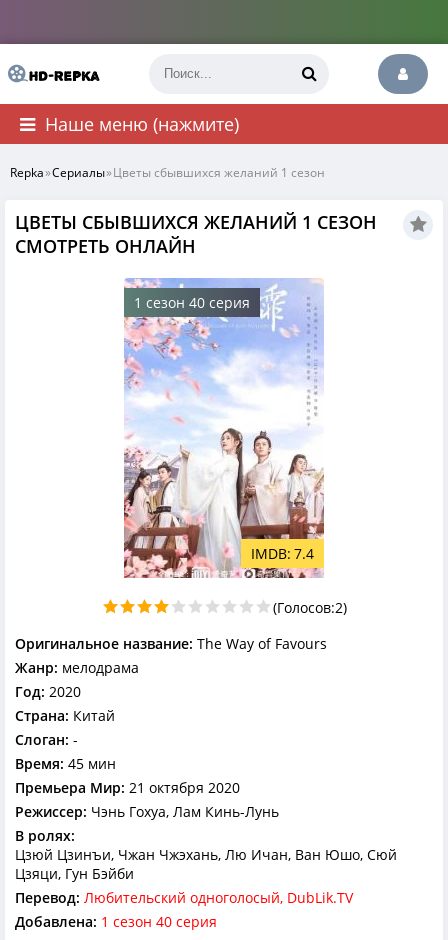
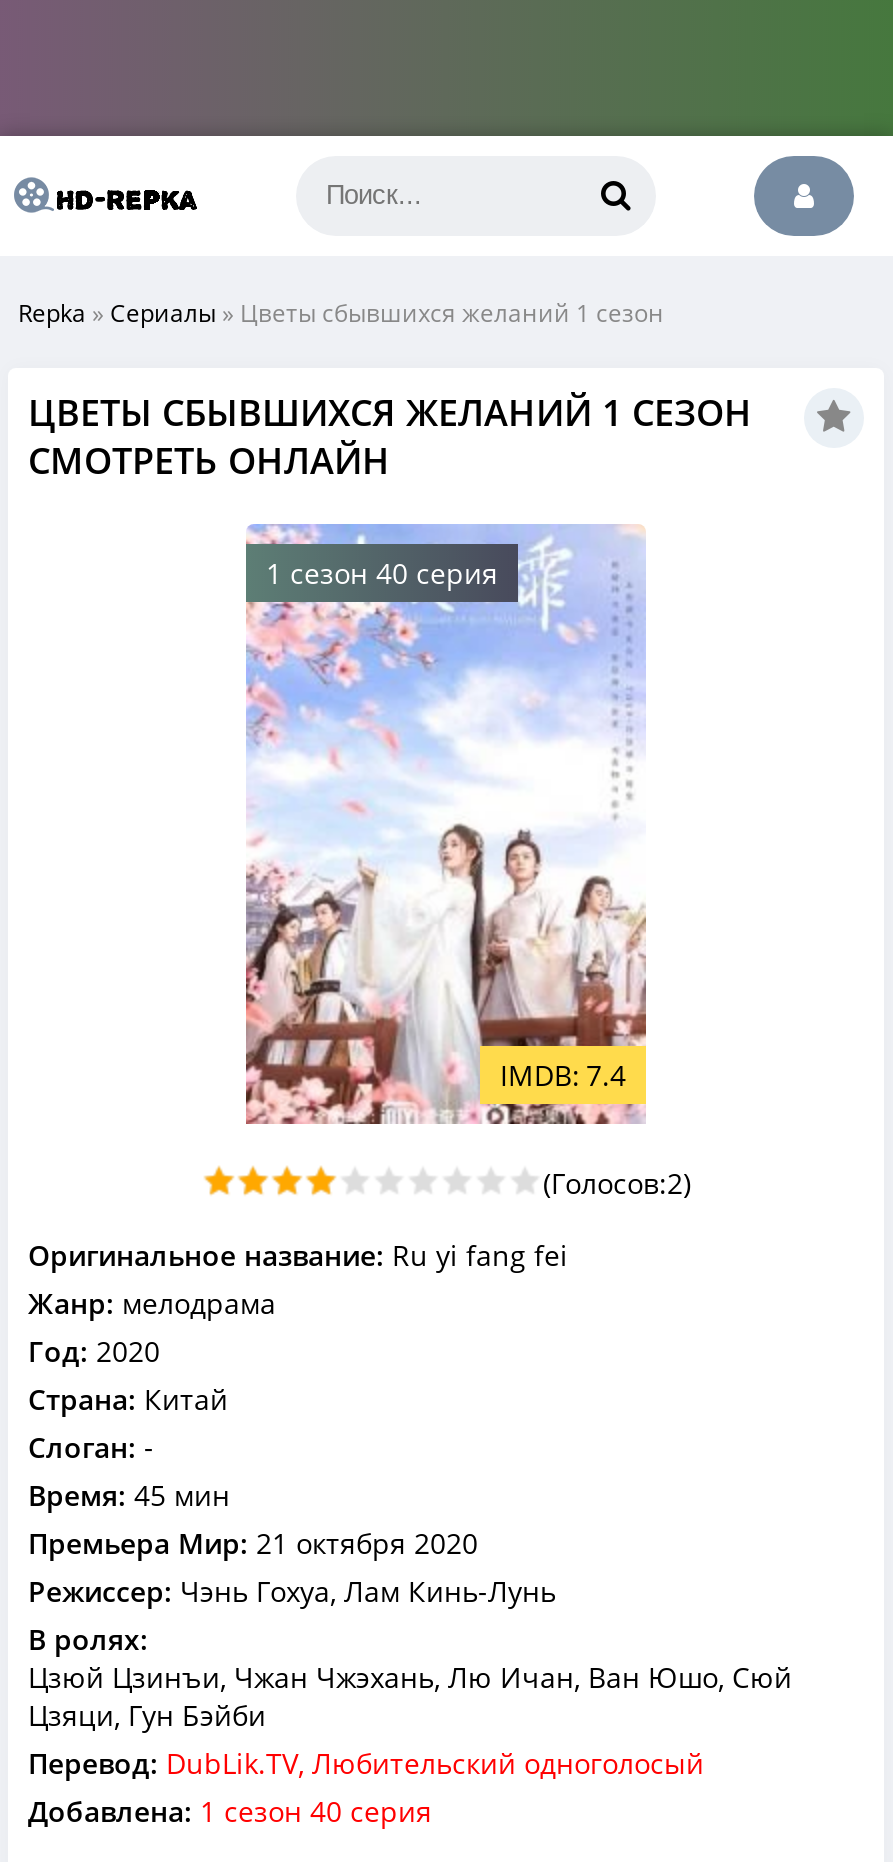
- Наше меню (нажмите)

- Оригинальное название: The Way of Favours
+ Оригинальное название: Ru yi fang fei

- Перевод: Любительский одноголосый, DubLik.TV
+ Перевод: DubLik.TV, Любительский одноголосый
